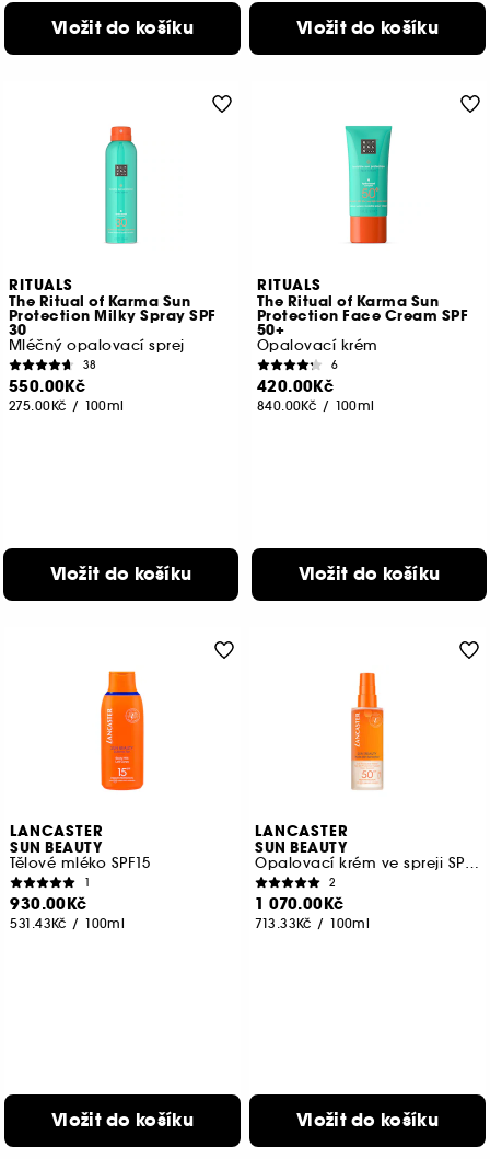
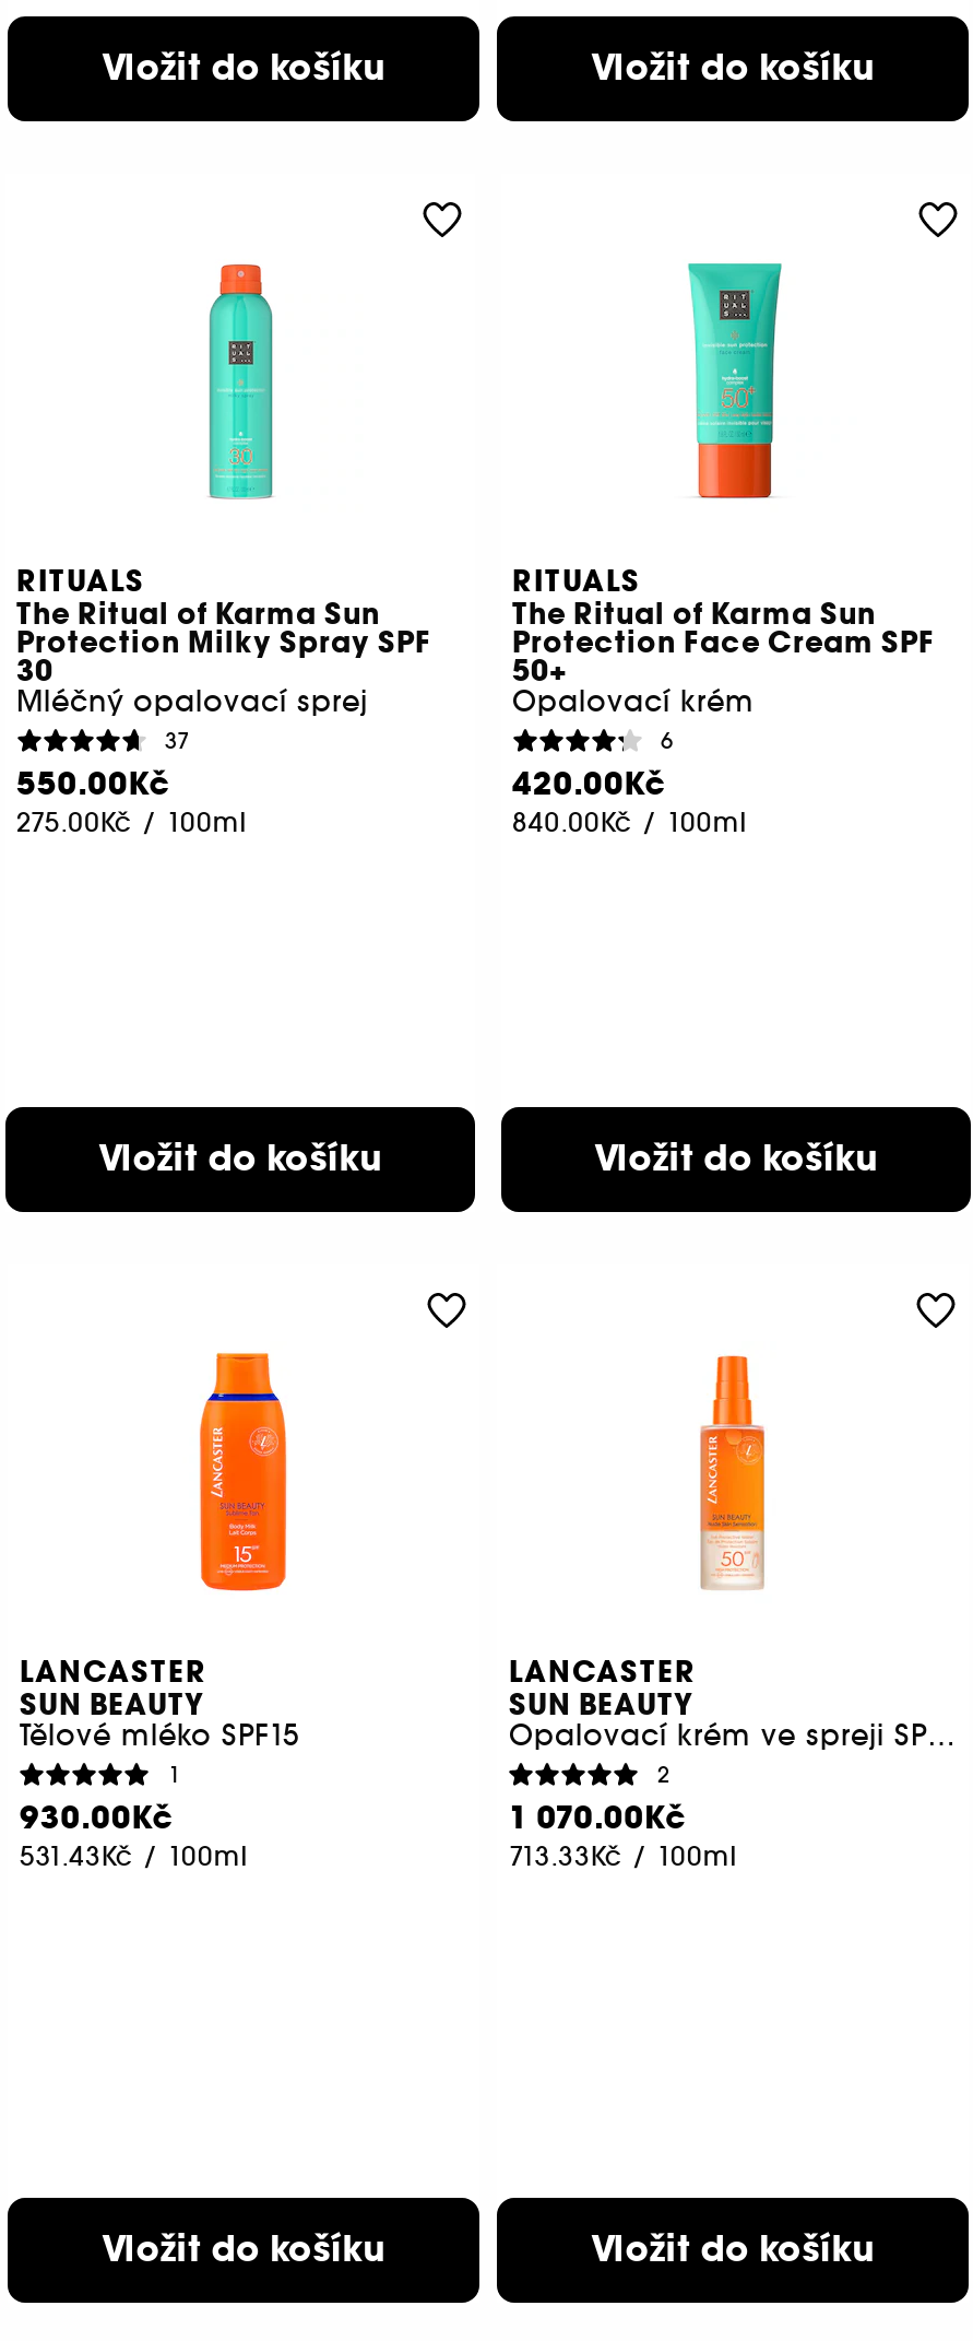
- 38
+ 37
